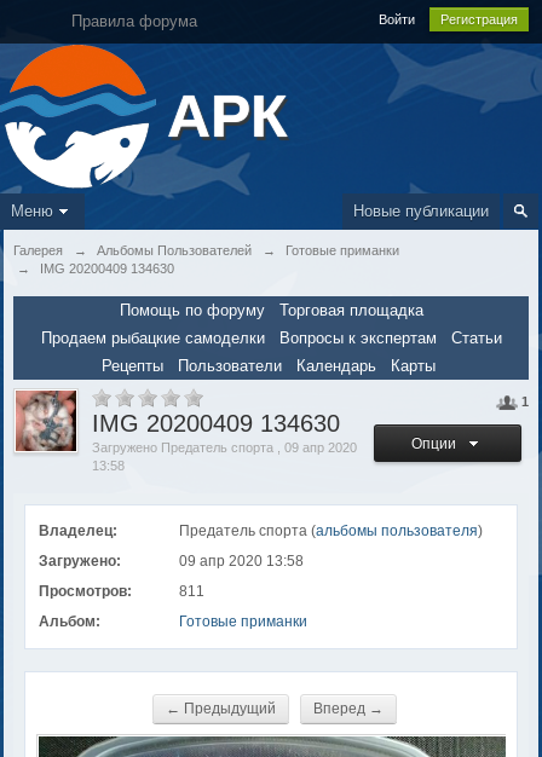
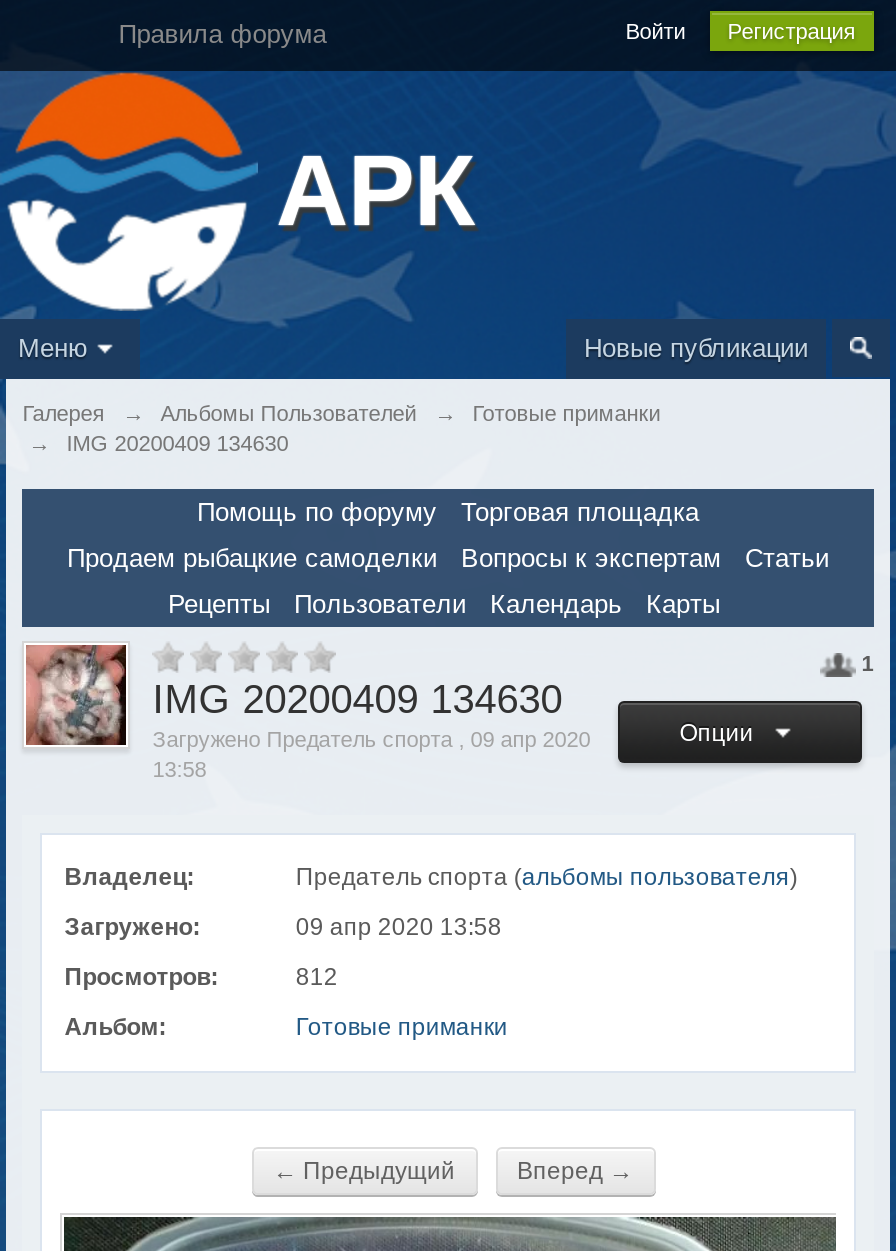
- 811
+ 812
